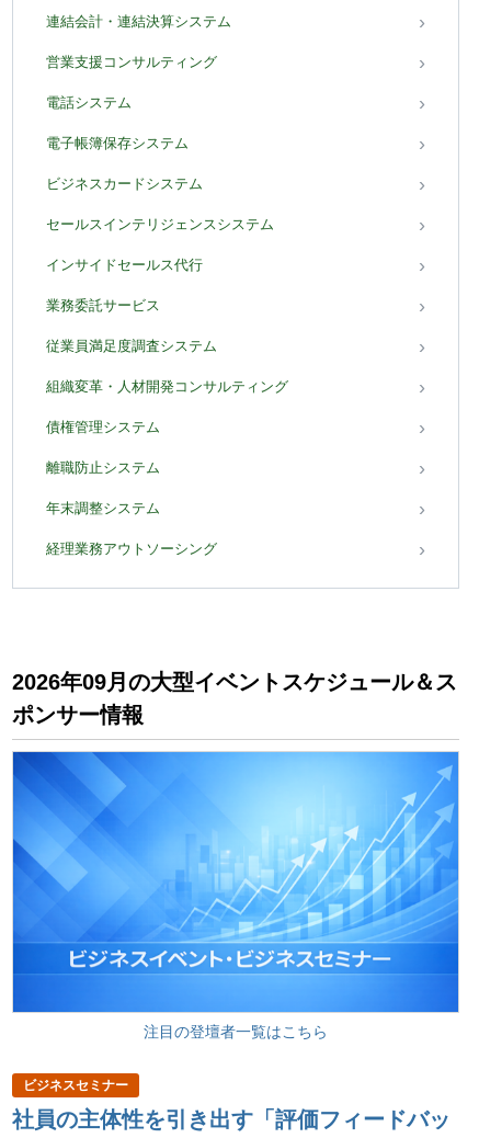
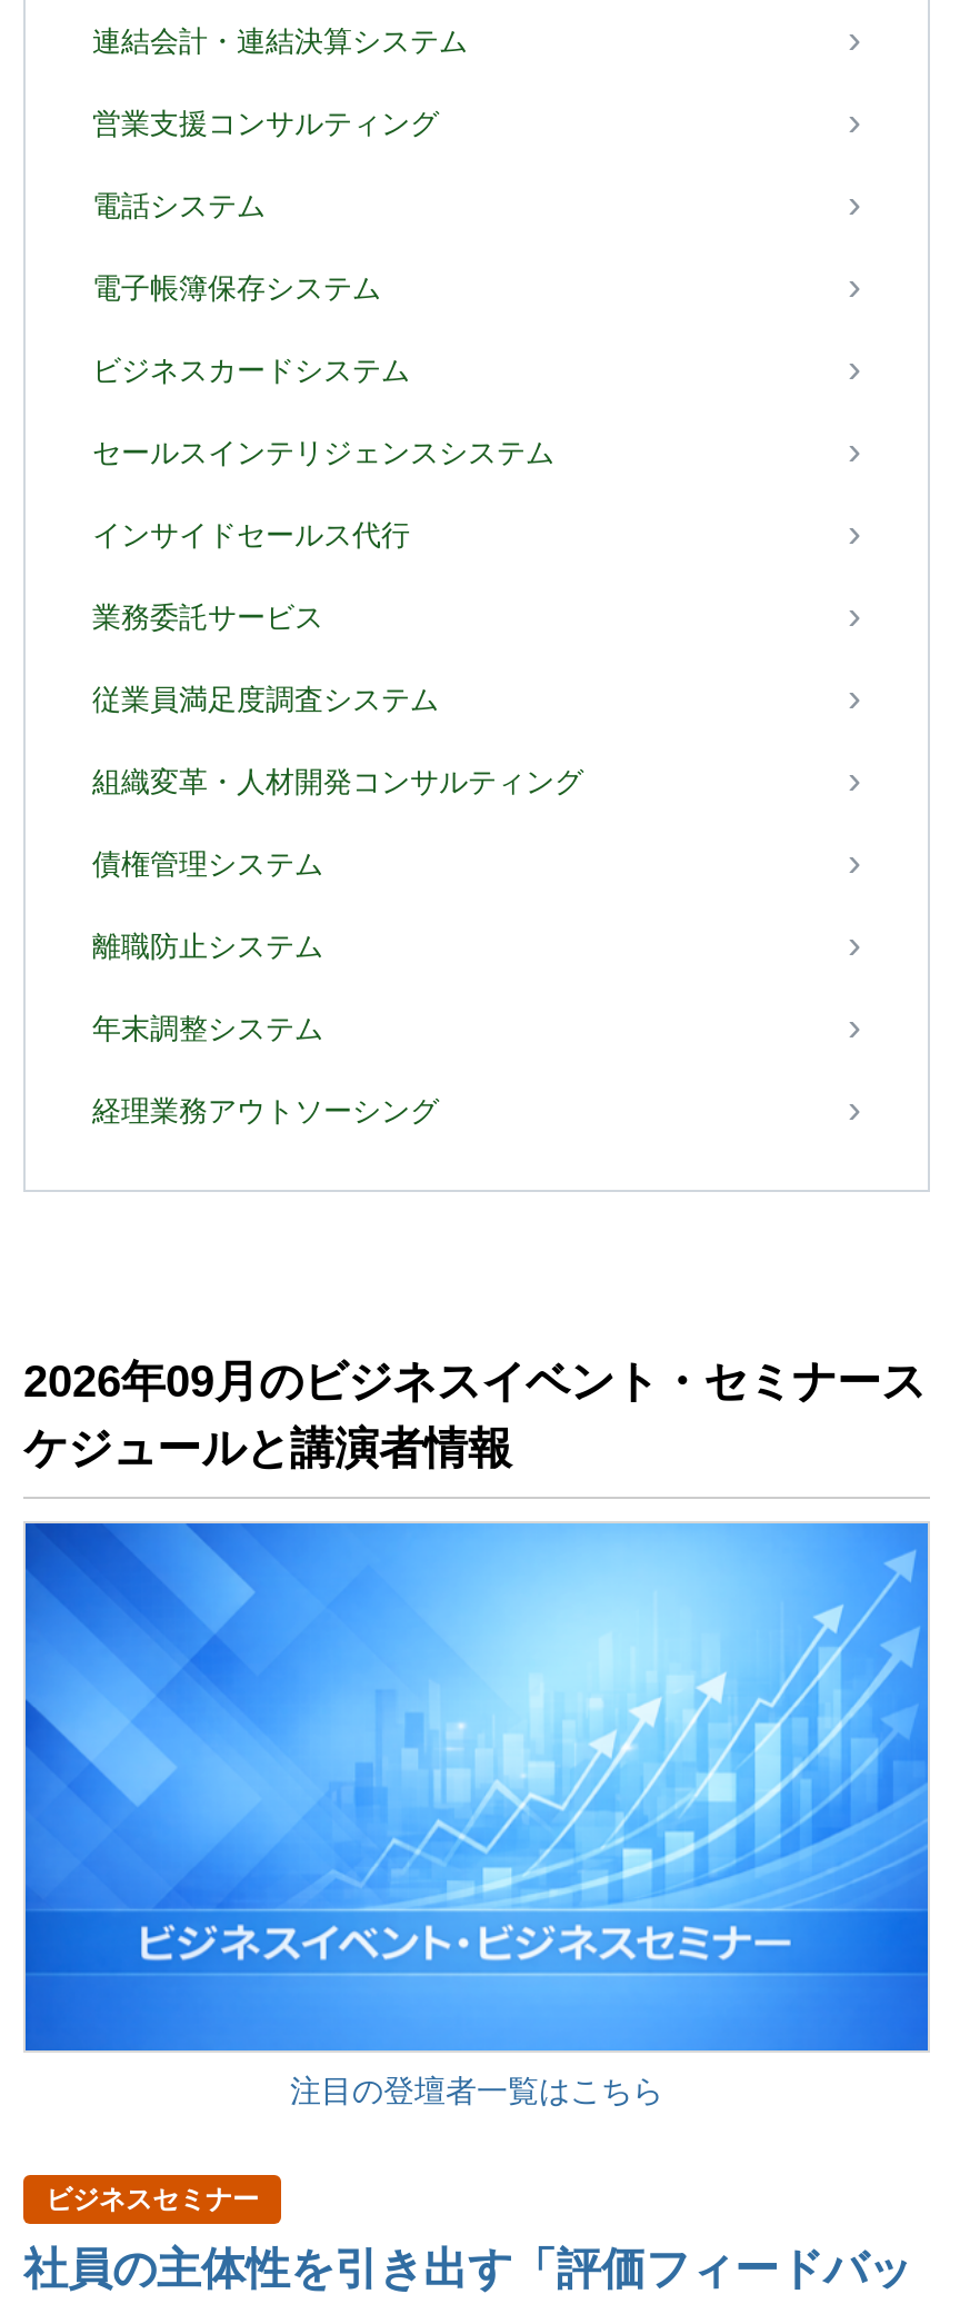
- 2026年09月の大型イベントスケジュール＆ス
- ポンサー情報
+ 2026年09月のビジネスイベント・セミナース
+ ケジュールと講演者情報
